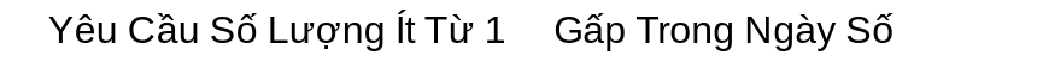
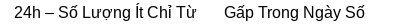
- Yêu Cầu Số Lượng Ít Từ 1
+ 24h – Số Lượng Ít Chỉ Từ
